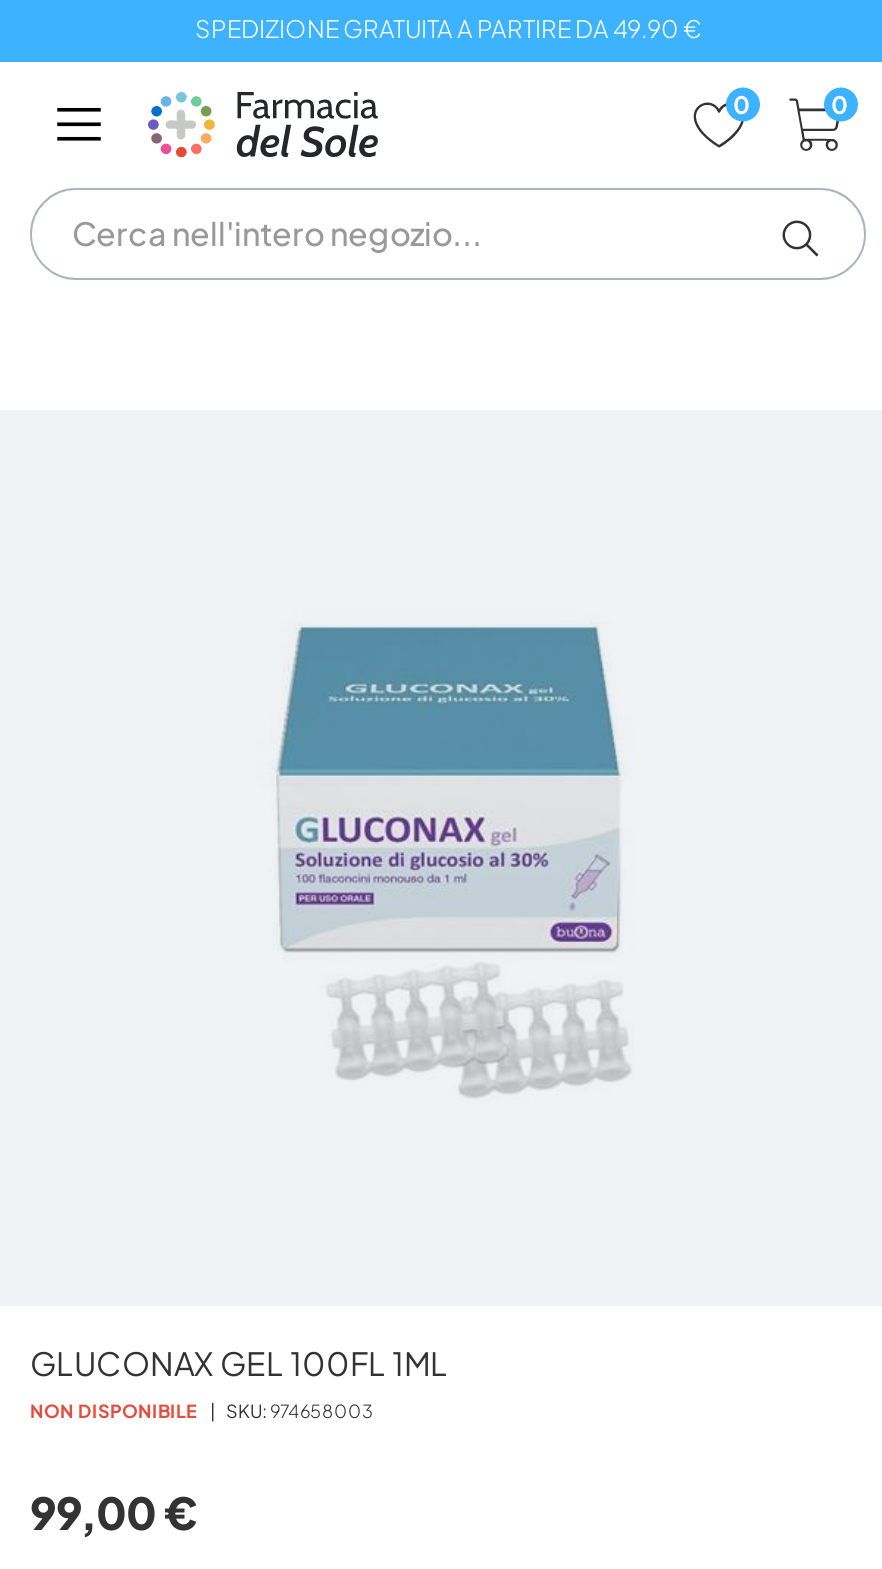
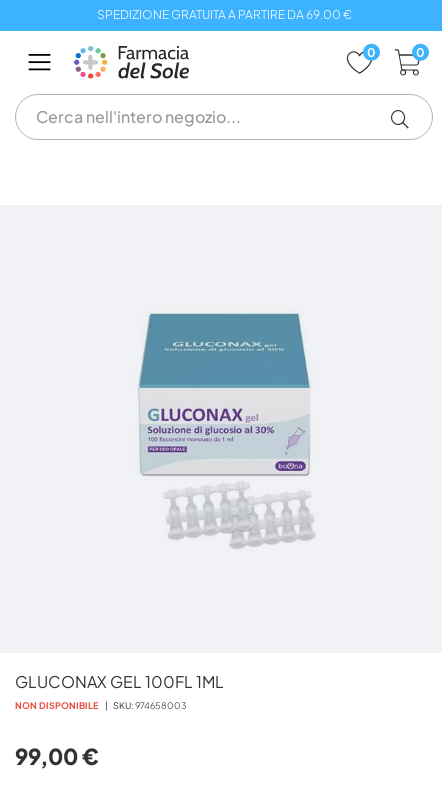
- SPEDIZIONE GRATUITA A PARTIRE DA 49.90 €
+ SPEDIZIONE GRATUITA A PARTIRE DA 69.00 €
